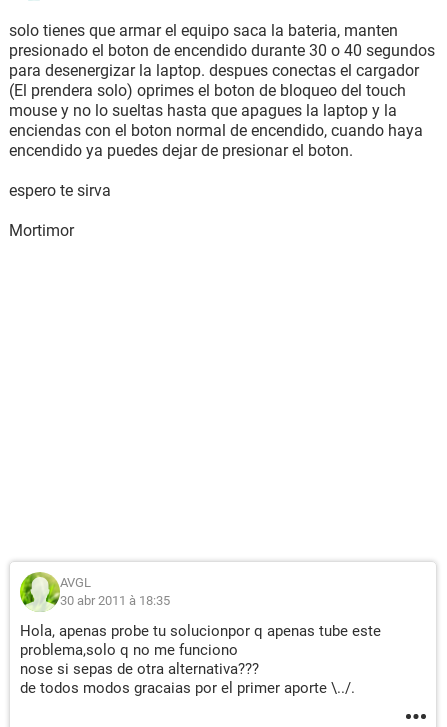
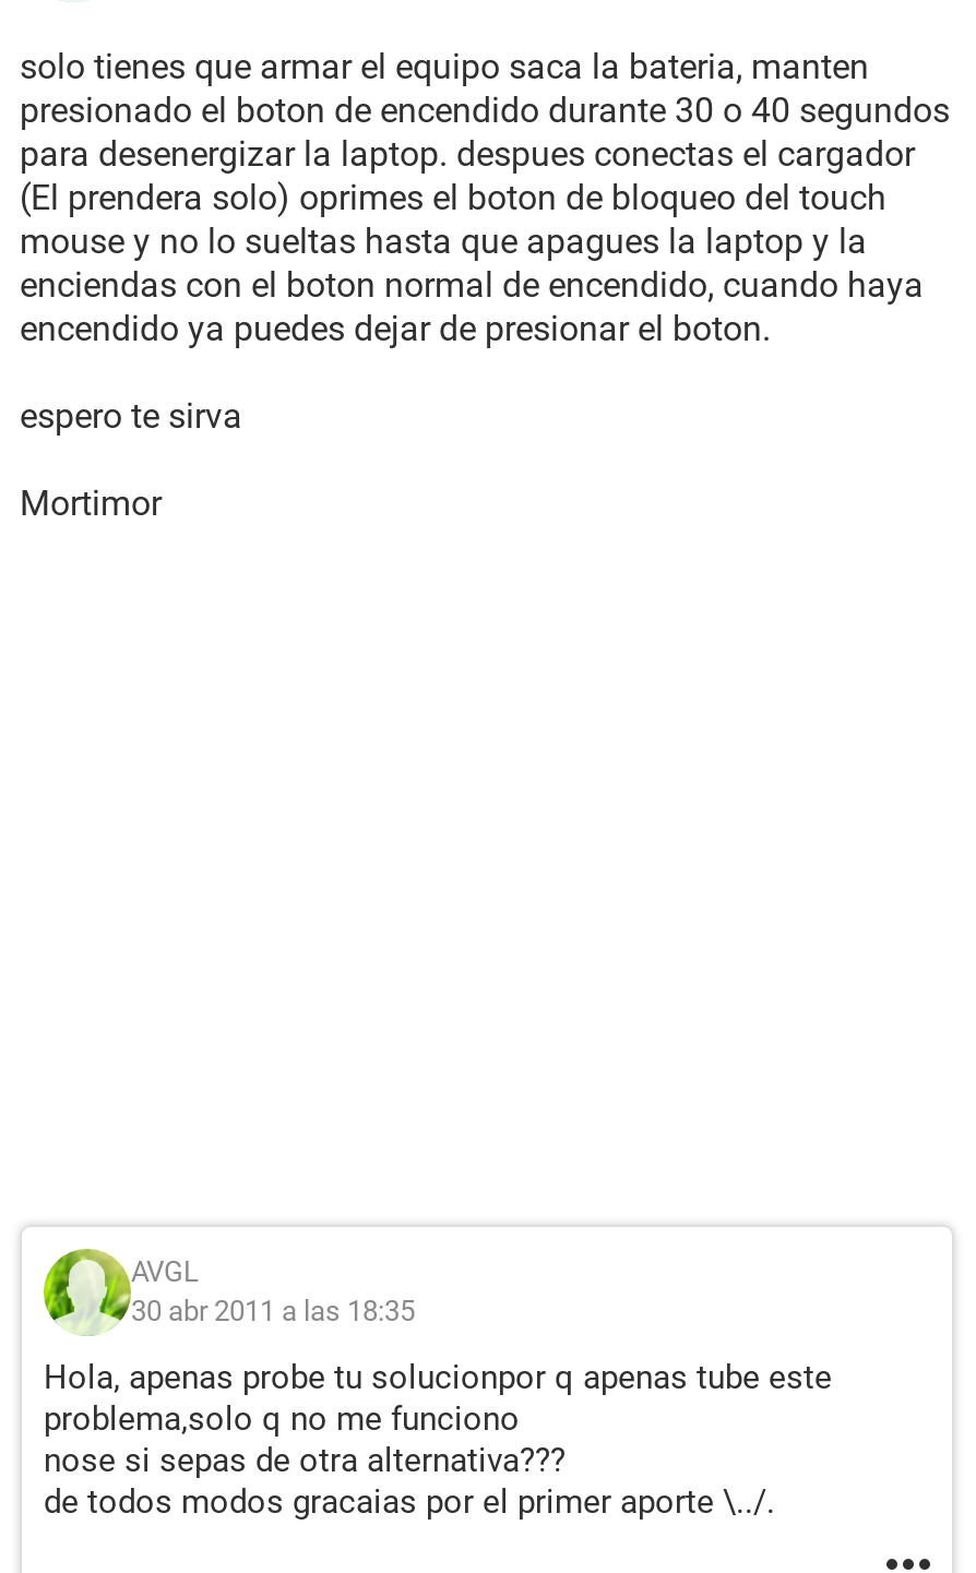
- 30 abr 2011 à 18:35
+ 30 abr 2011 a las 18:35
